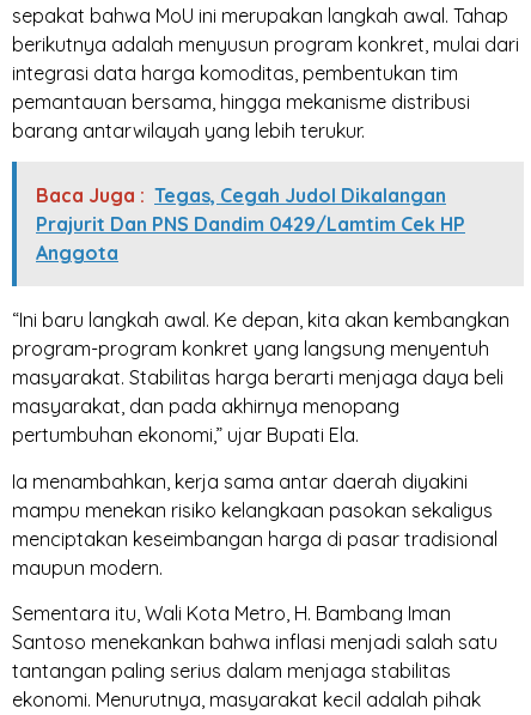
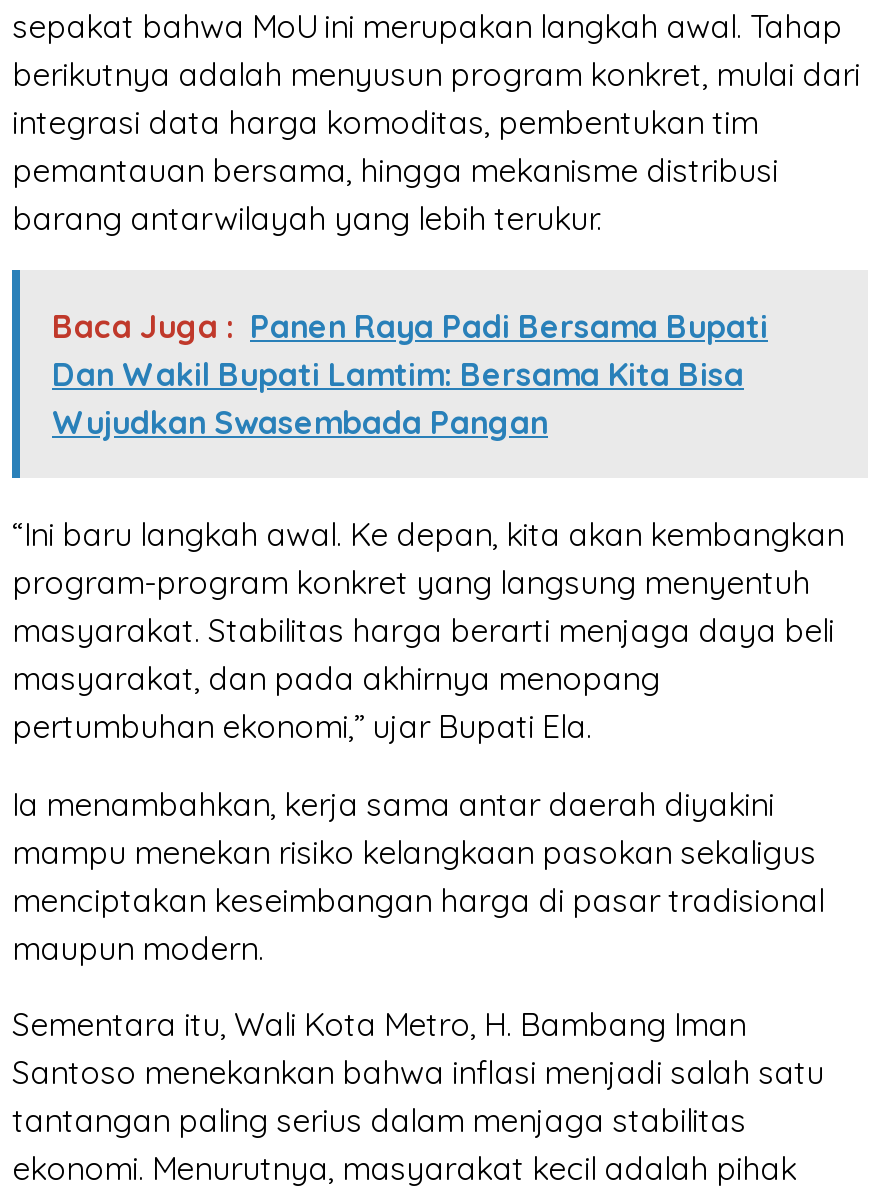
- Baca Juga : Tegas, Cegah Judol Dikalangan
- Prajurit Dan PNS Dandim 0429/Lamtim Cek HP
- Anggota
+ Baca Juga : Panen Raya Padi Bersama Bupati
+ Dan Wakil Bupati Lamtim: Bersama Kita Bisa
+ Wujudkan Swasembada Pangan
